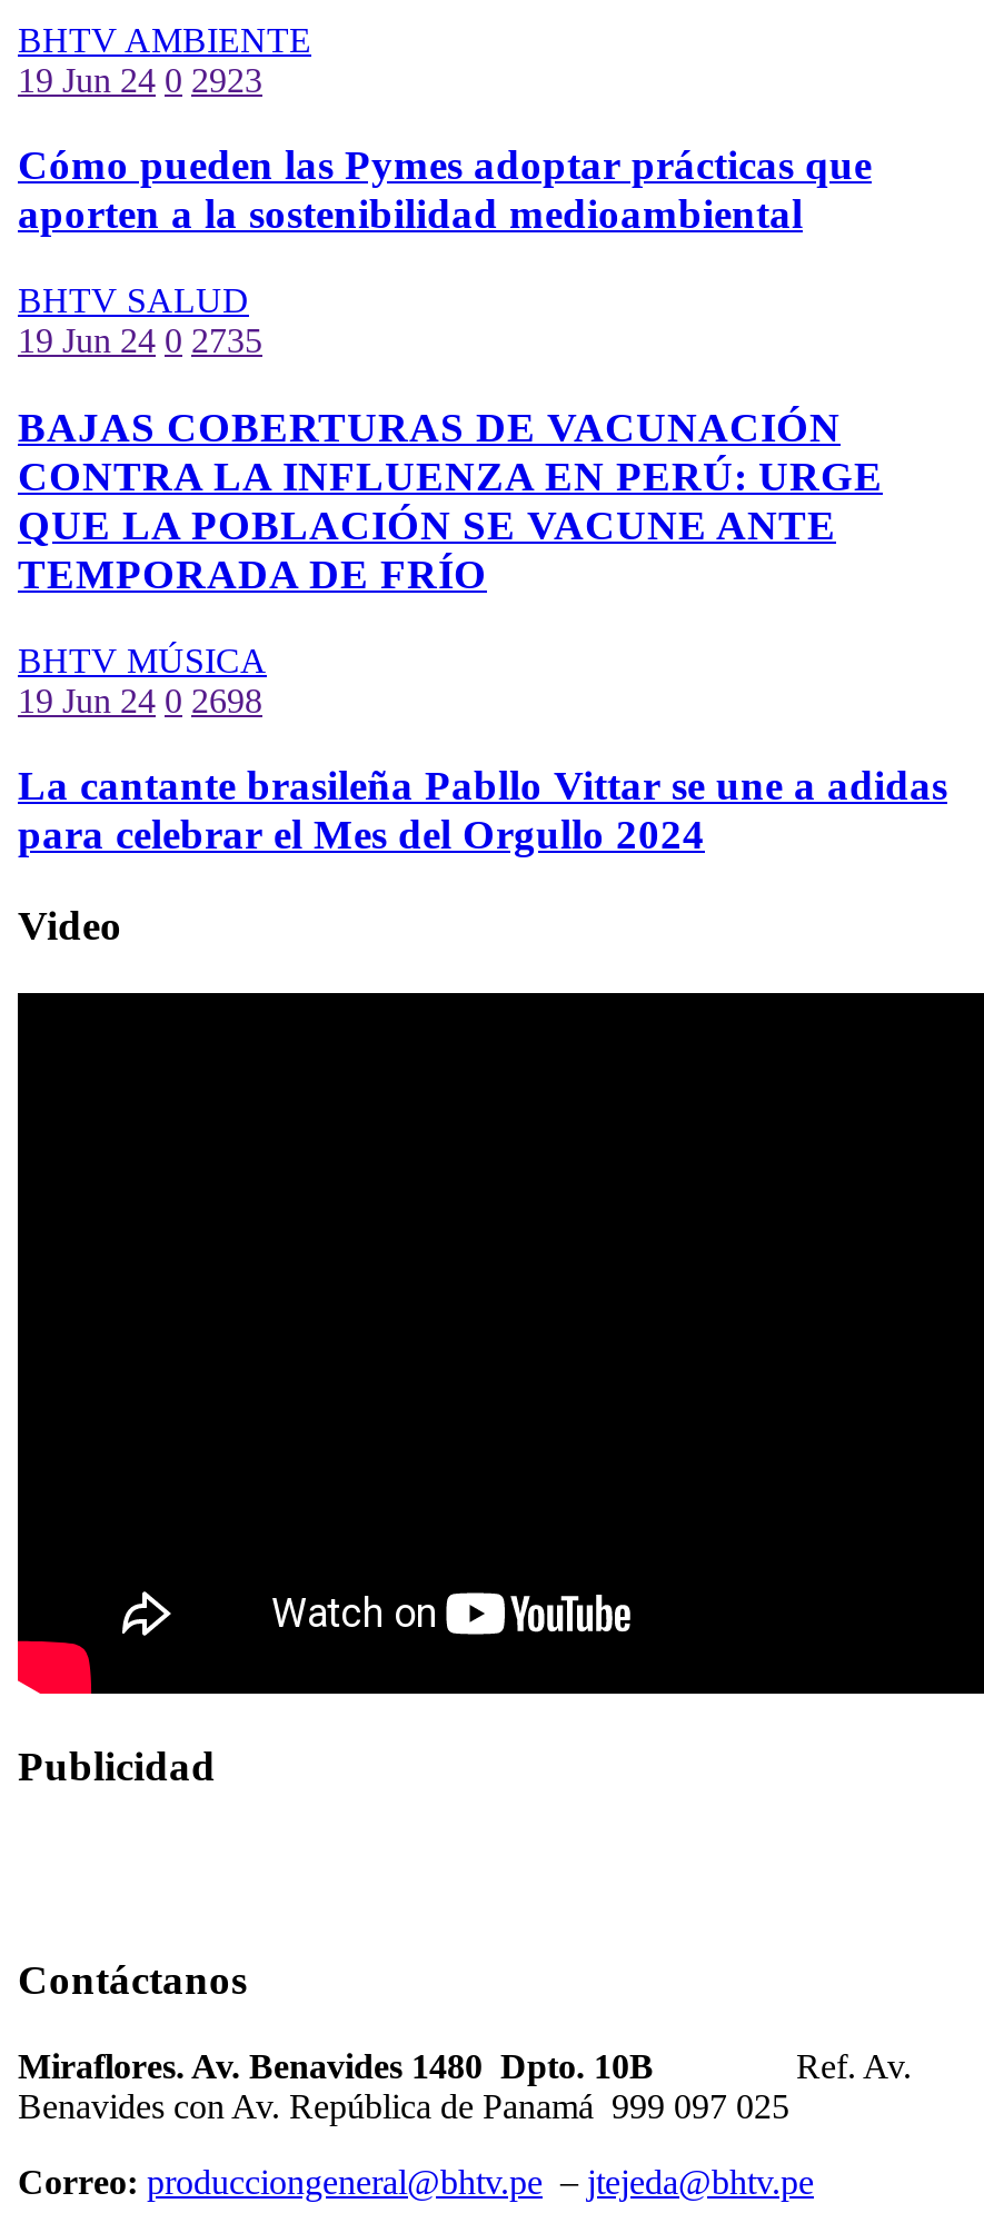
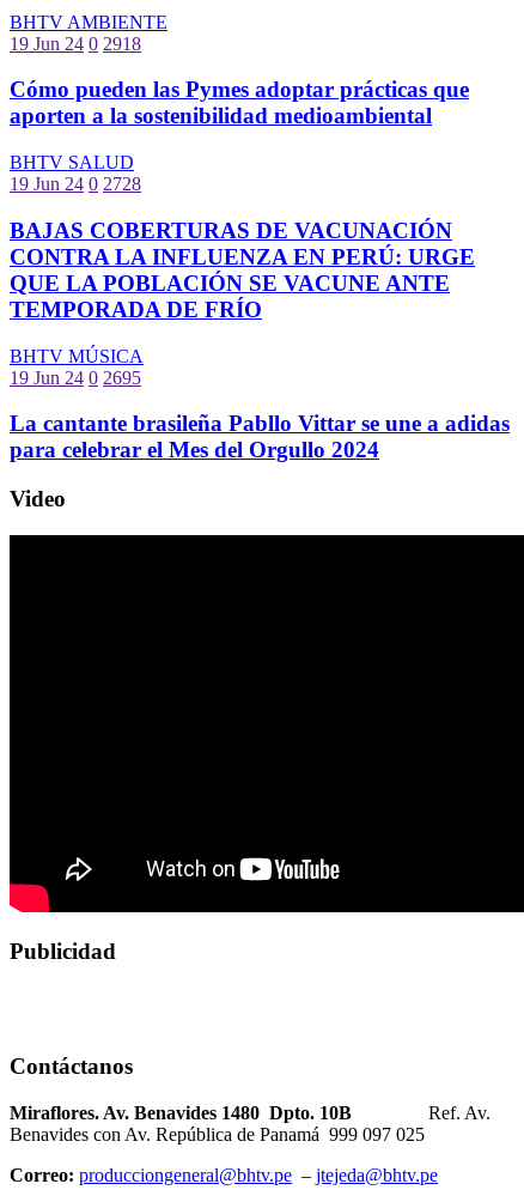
- 19 Jun 24 0 2923
+ 19 Jun 24 0 2918

- 19 Jun 24 0 2735
+ 19 Jun 24 0 2728

- 19 Jun 24 0 2698
+ 19 Jun 24 0 2695
